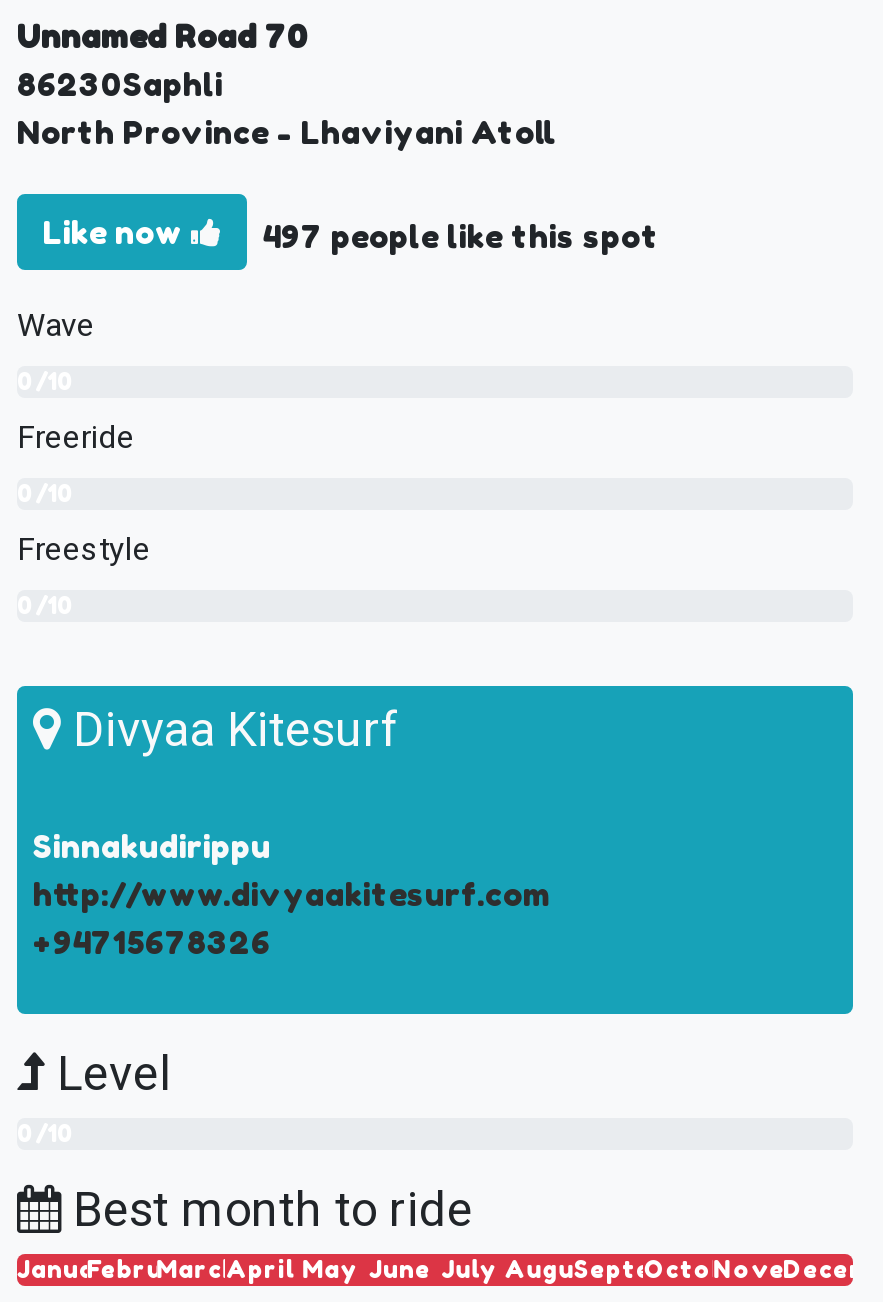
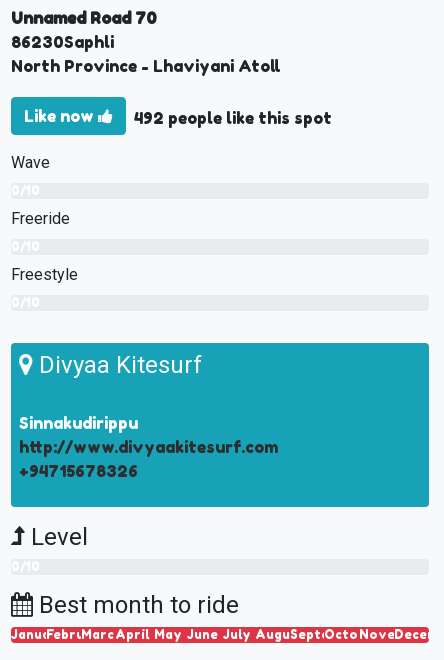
- 497 people like this spot
+ 492 people like this spot
